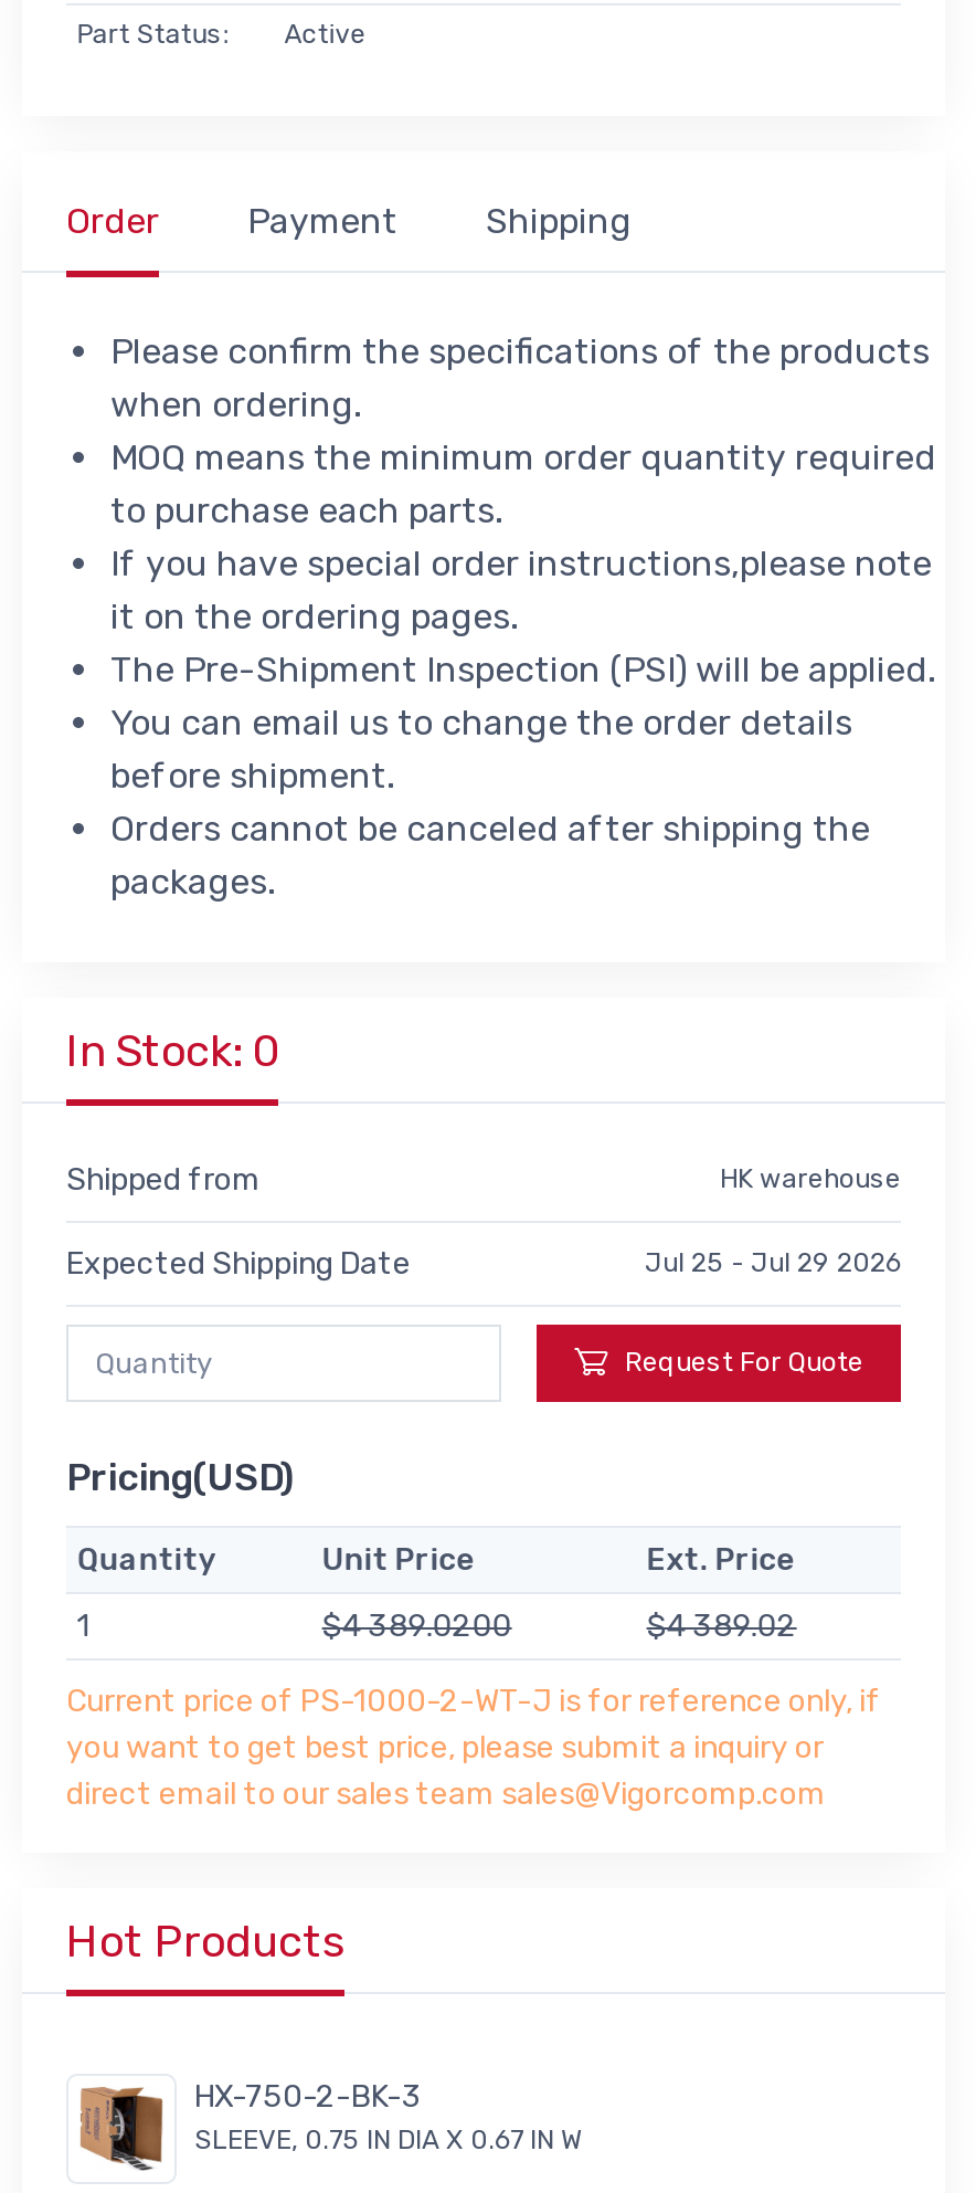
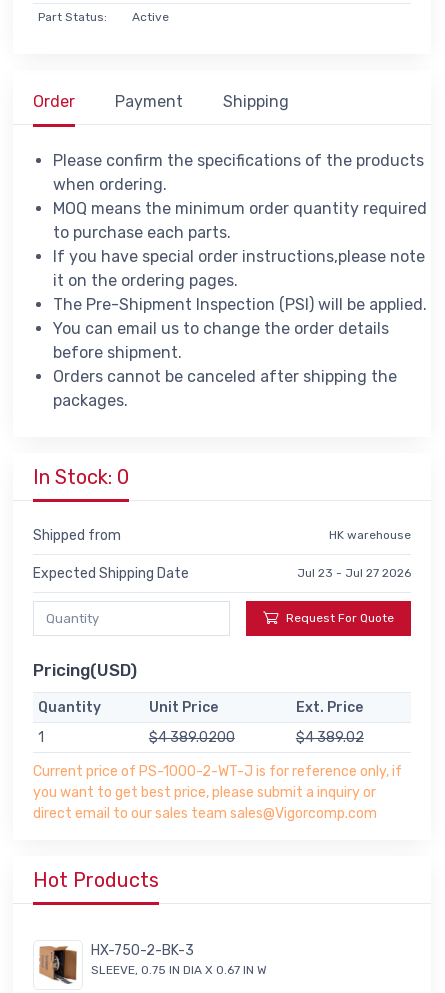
- Jul 25 - Jul 29 2026
+ Jul 23 - Jul 27 2026
